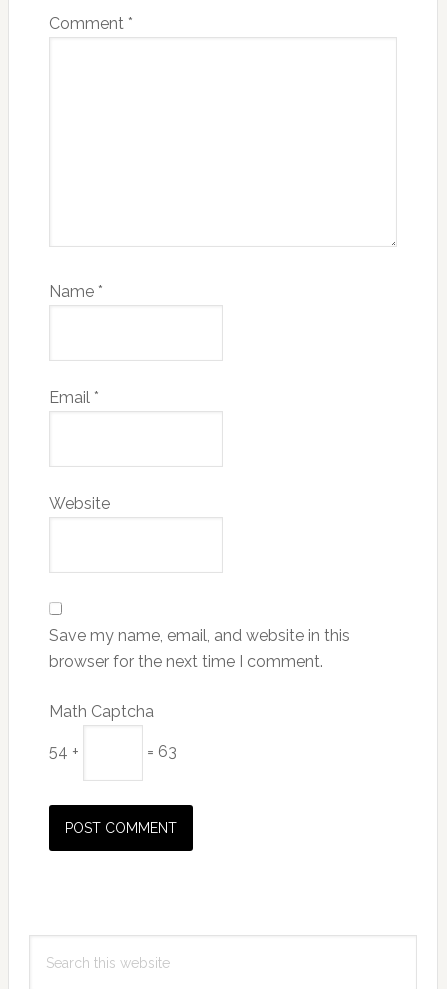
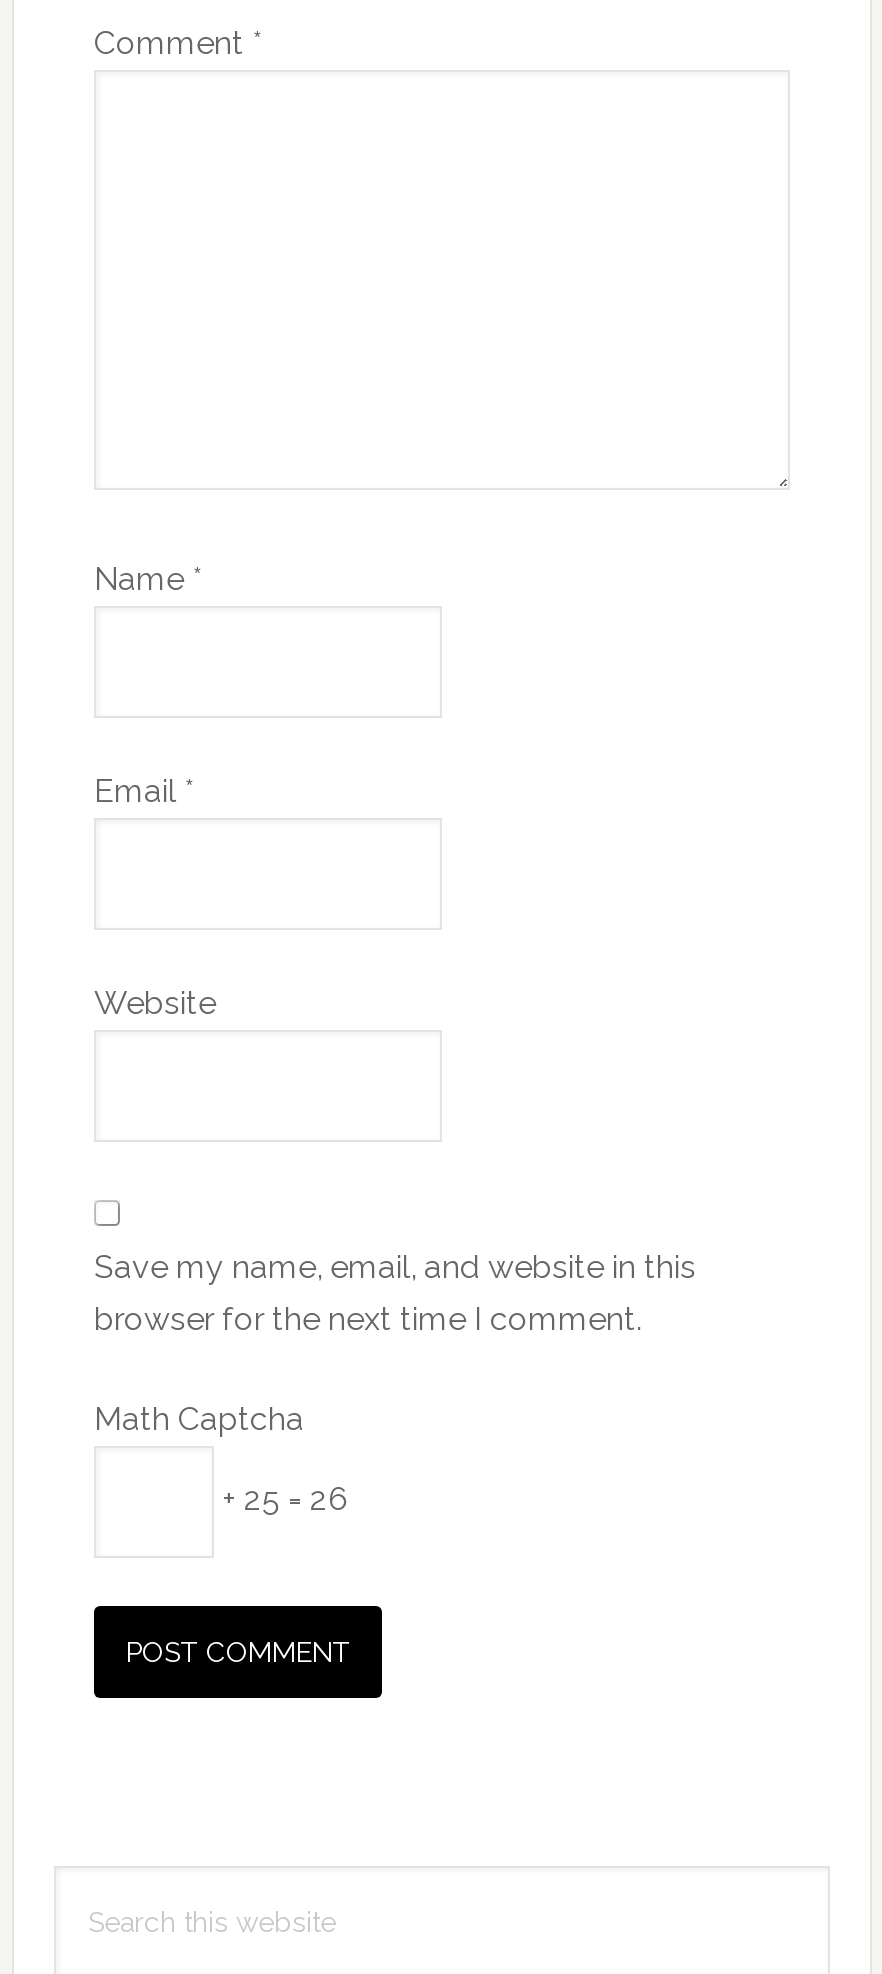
- 54 +
- = 63
+ + 25 = 26
